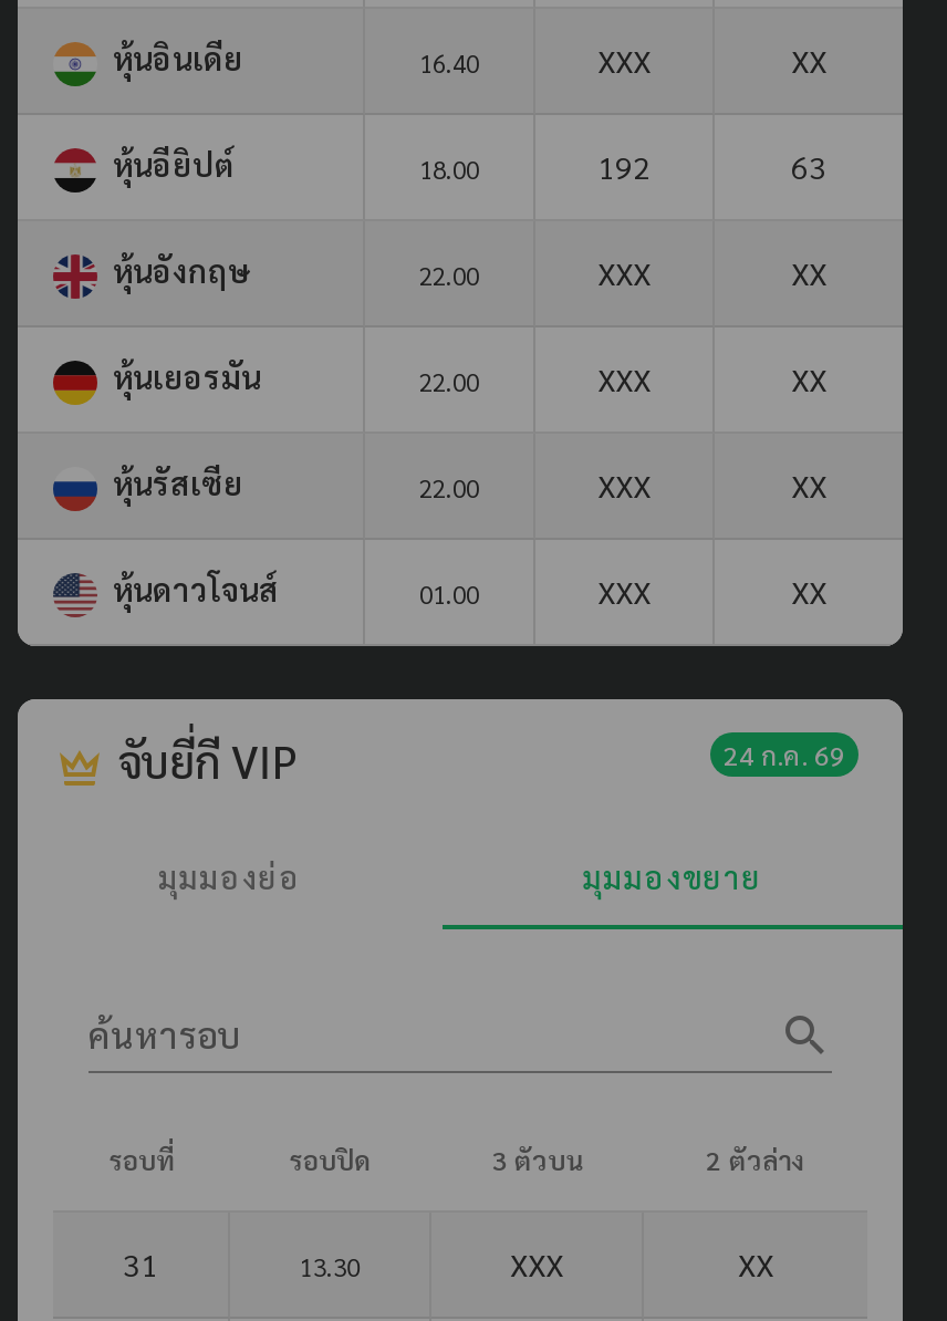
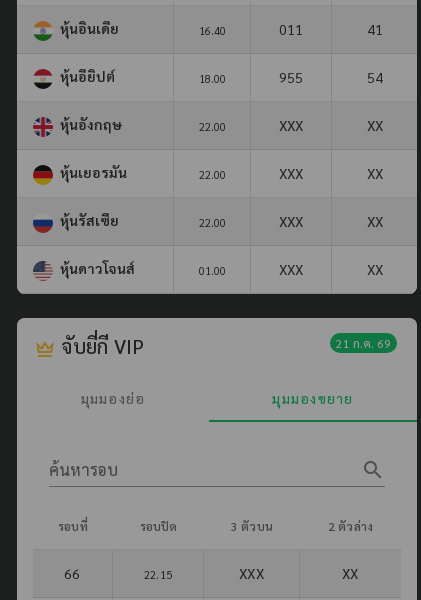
- XXX
- XX
+ 011
+ 41

- 192
+ 955

- 63
+ 54

- 24 ก.ค. 69
+ 21 ก.ค. 69

- 31
+ 66

- 13.30
+ 22.15
